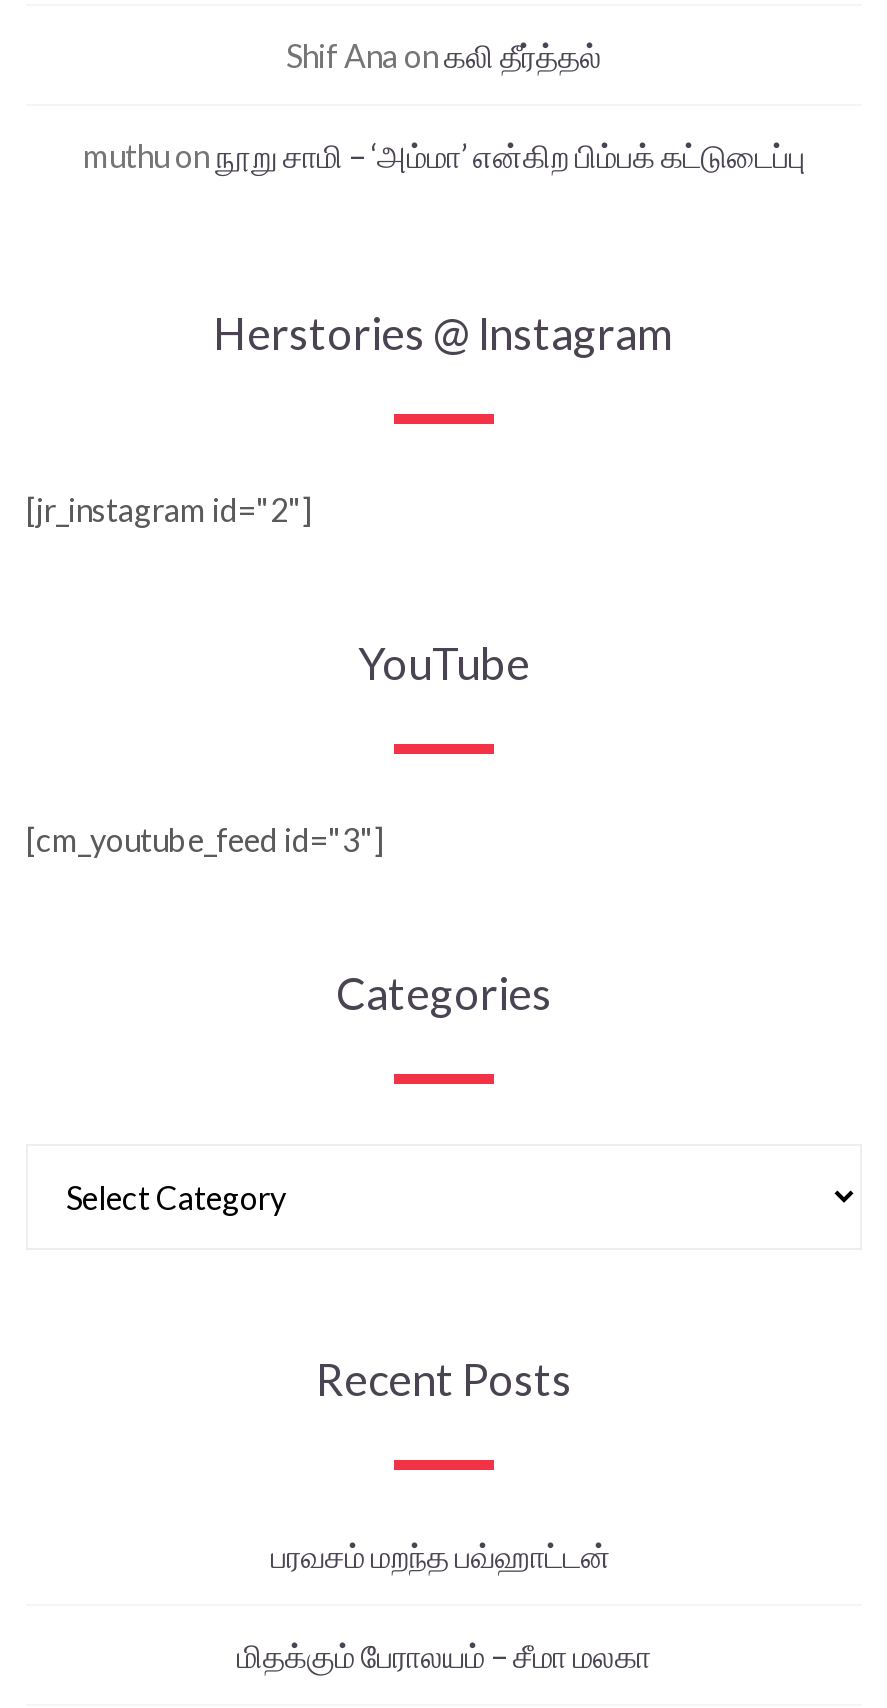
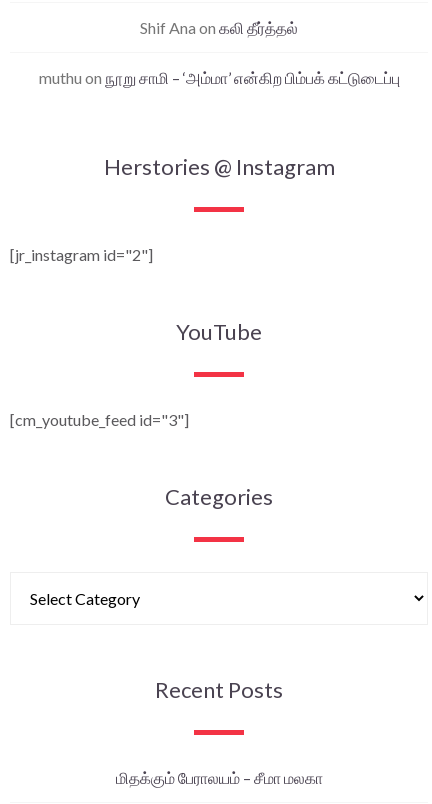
- பரவசம் மறந்த பவ்ஹாட்டன்
